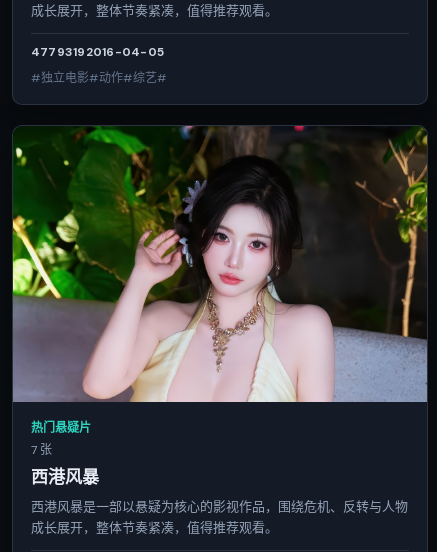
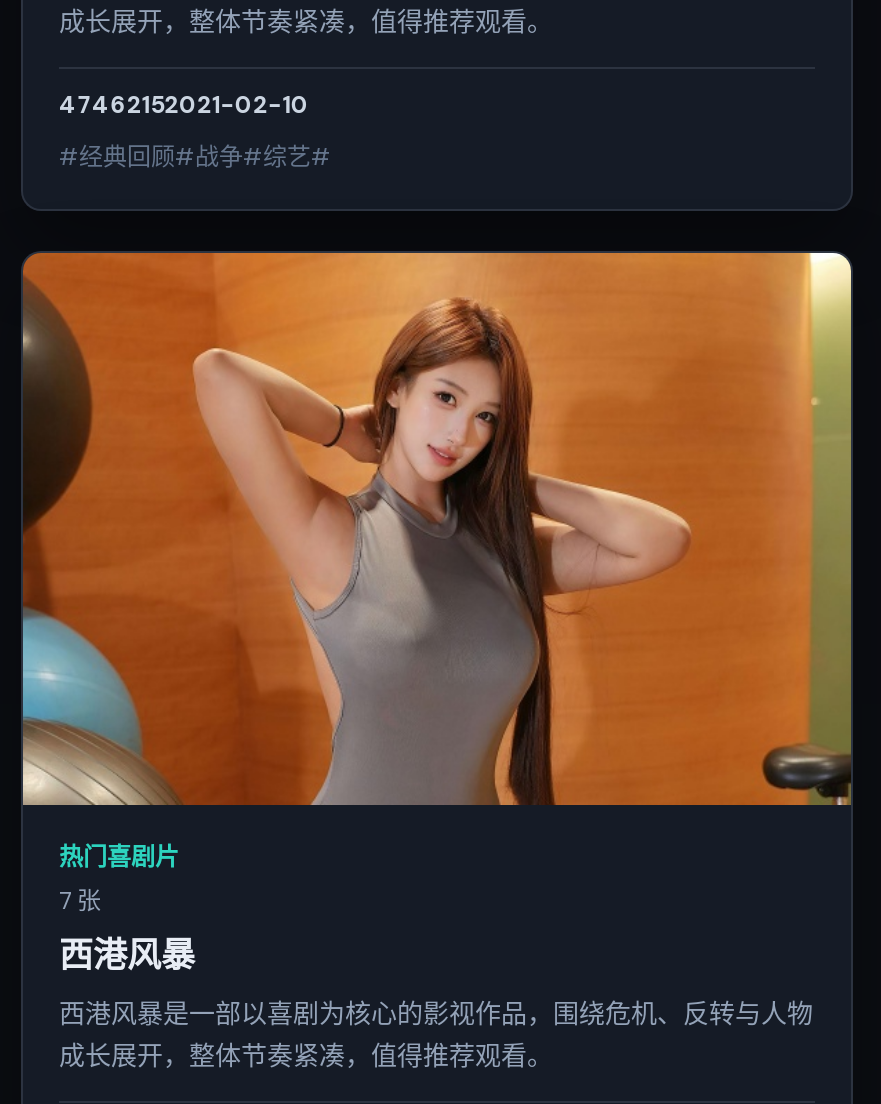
- 47793192016-04-05
+ 47462152021-02-10

- #独立电影#动作#综艺#
+ #经典回顾#战争#综艺#

- [image]
- 热门悬疑片
+ [image]
+ 热门喜剧片

- 西港风暴是一部以悬疑为核心的影视作品，围绕危机、反转与人物
+ 西港风暴是一部以喜剧为核心的影视作品，围绕危机、反转与人物
